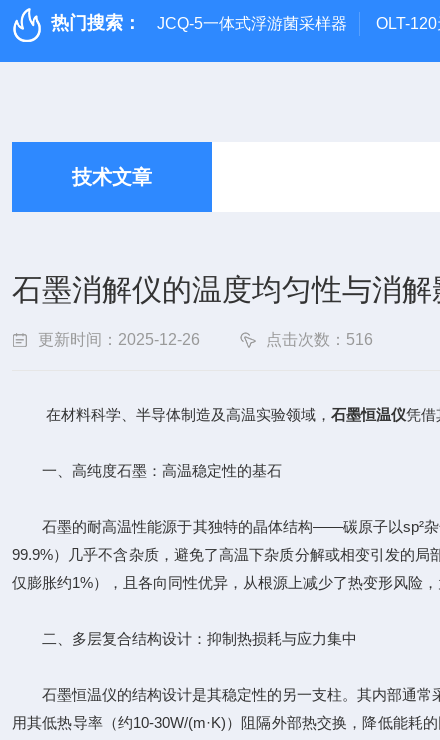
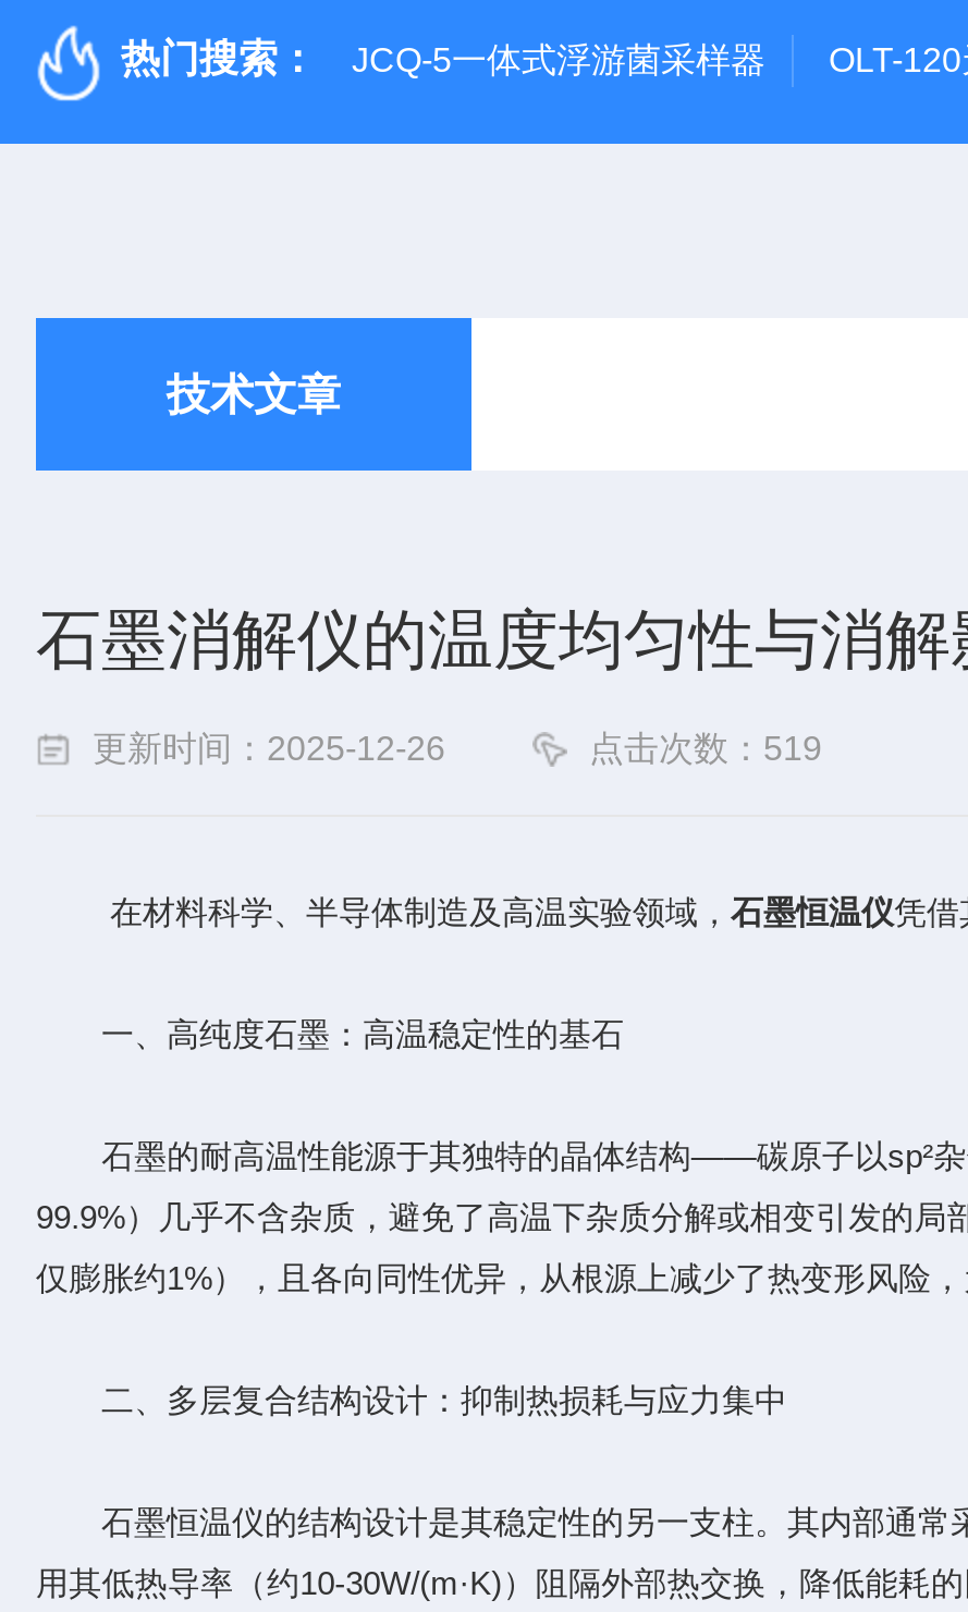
- 点击次数：516
+ 点击次数：519
